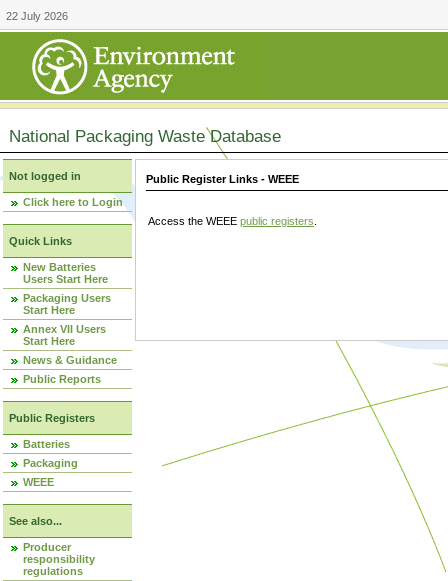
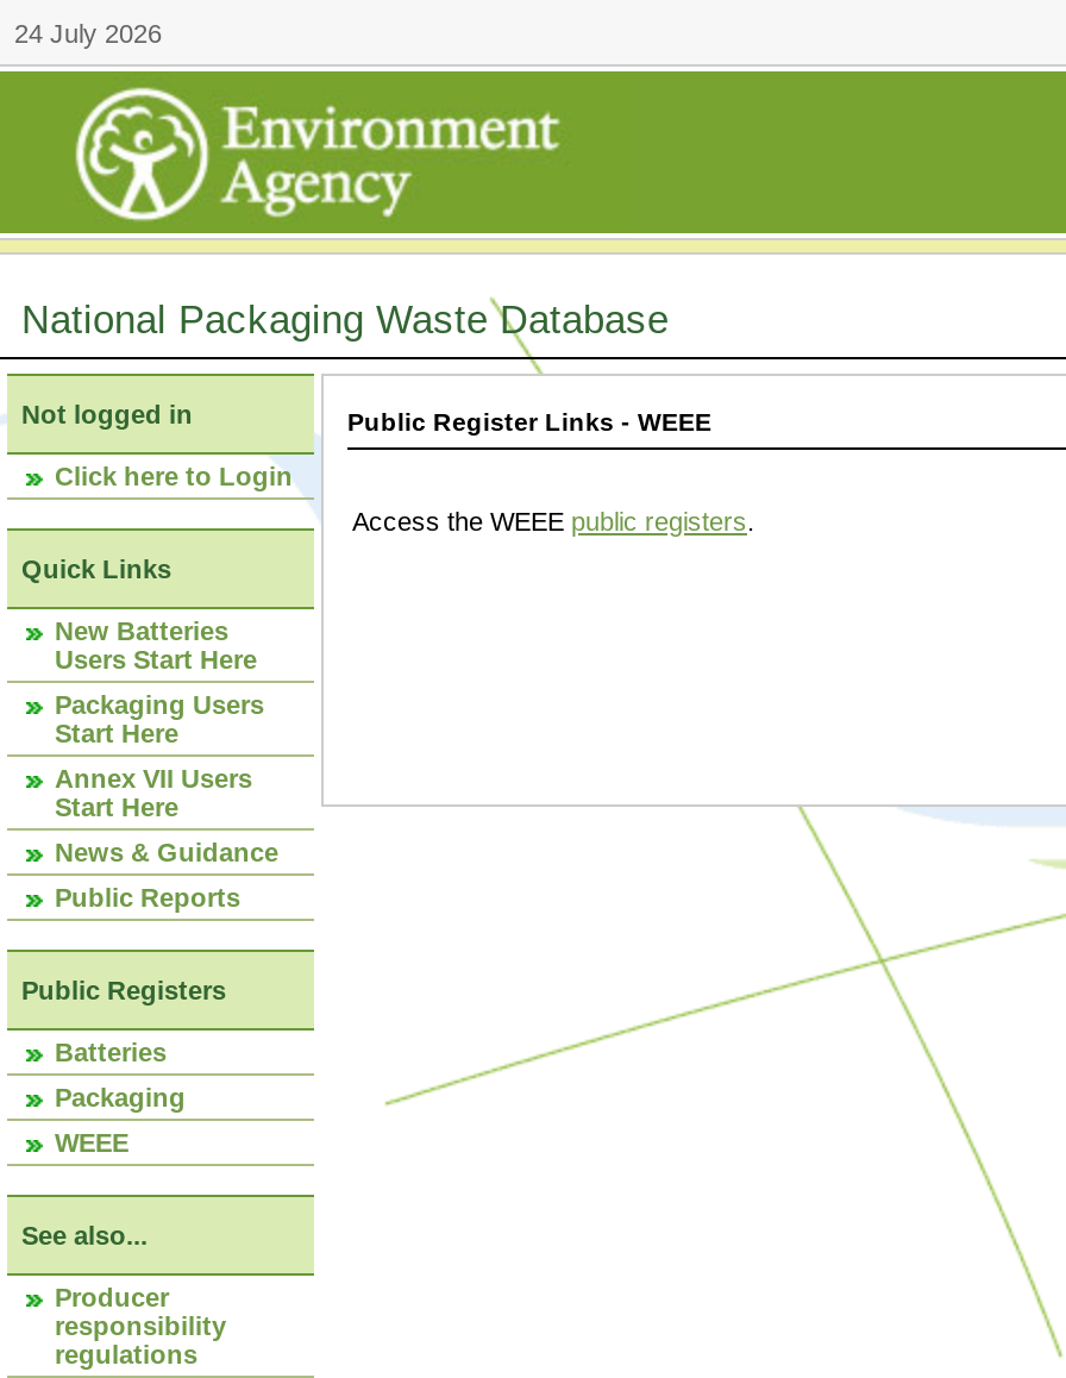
- 22 July 2026
+ 24 July 2026
